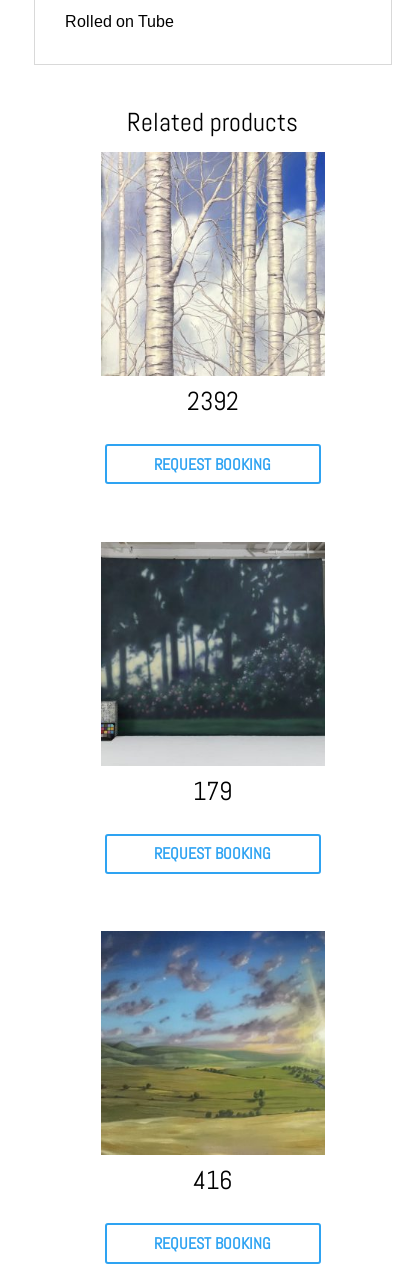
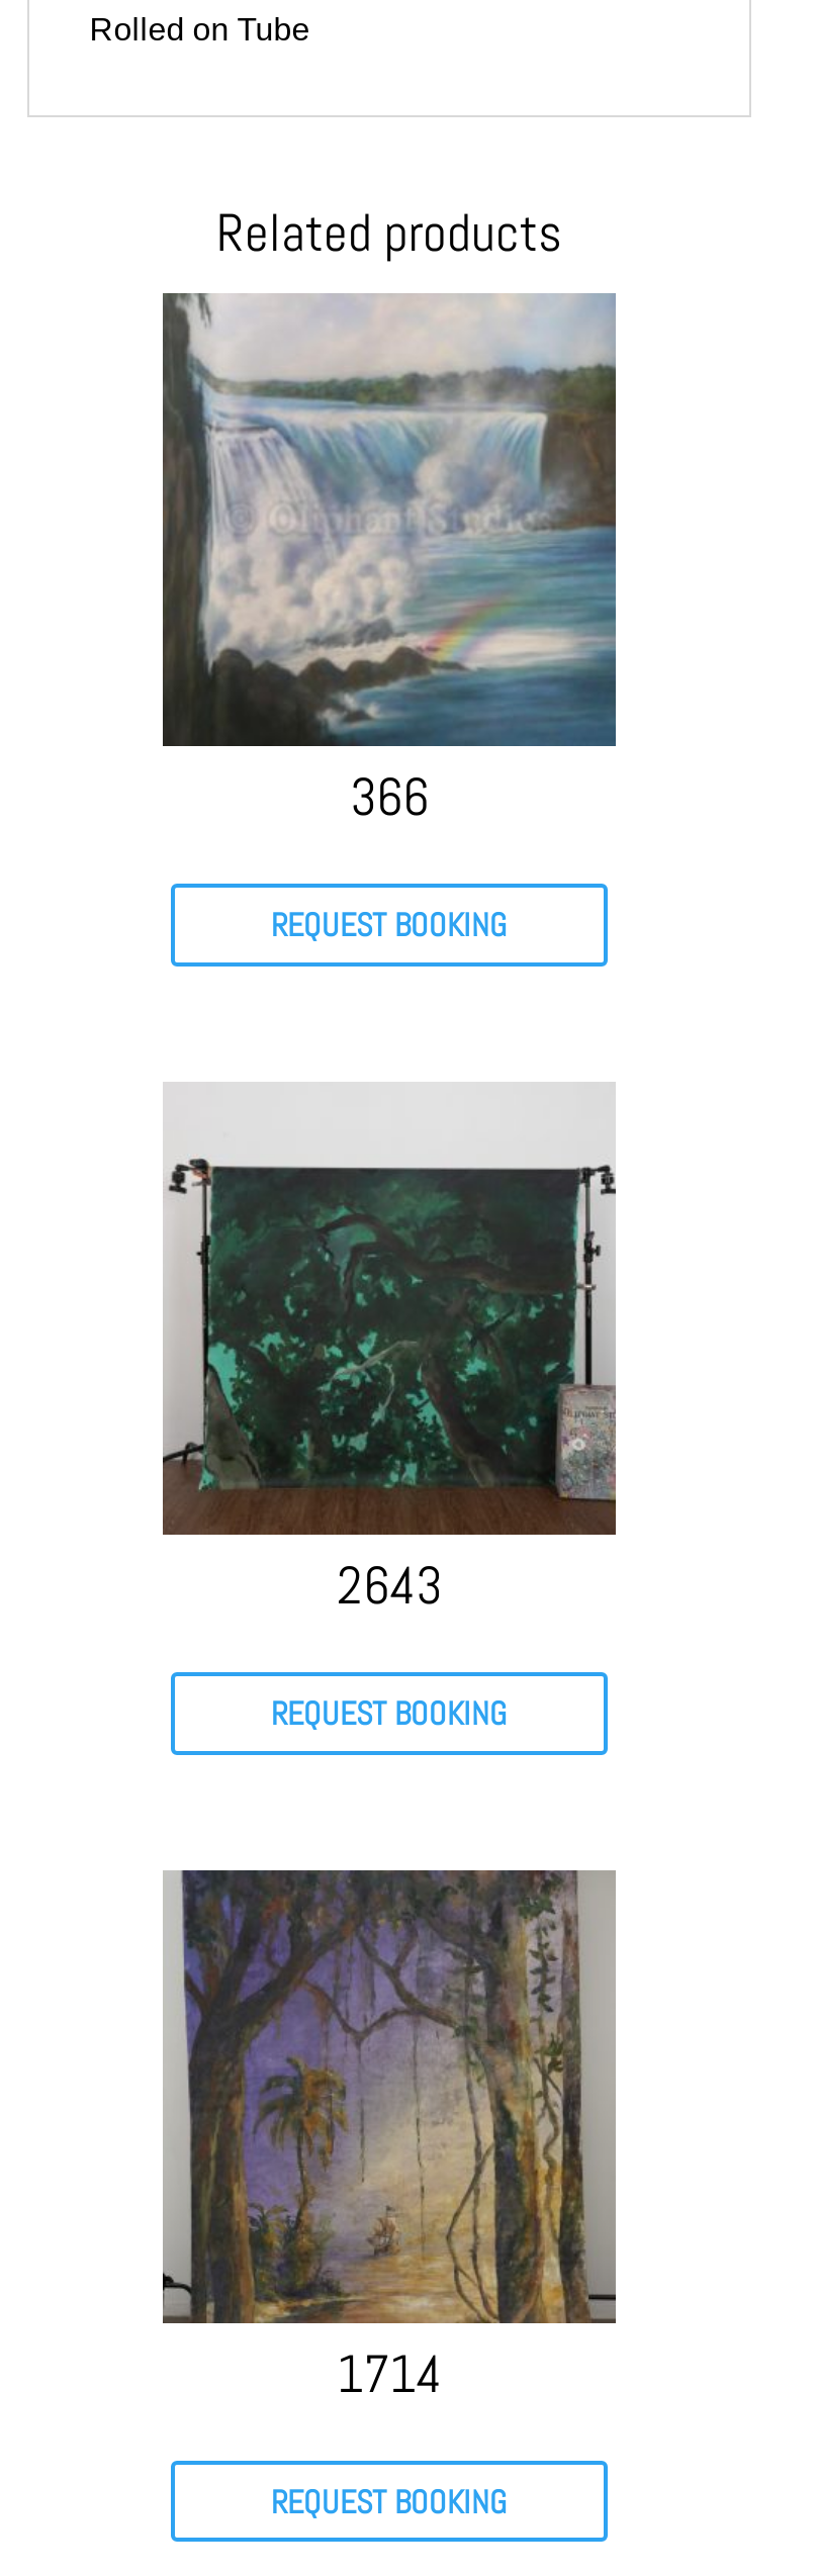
- [image]
- 2392
+ [image]
+ 366

- [image]
- 179
+ [image]
+ 2643

- [image]
- 416
+ [image]
+ 1714
